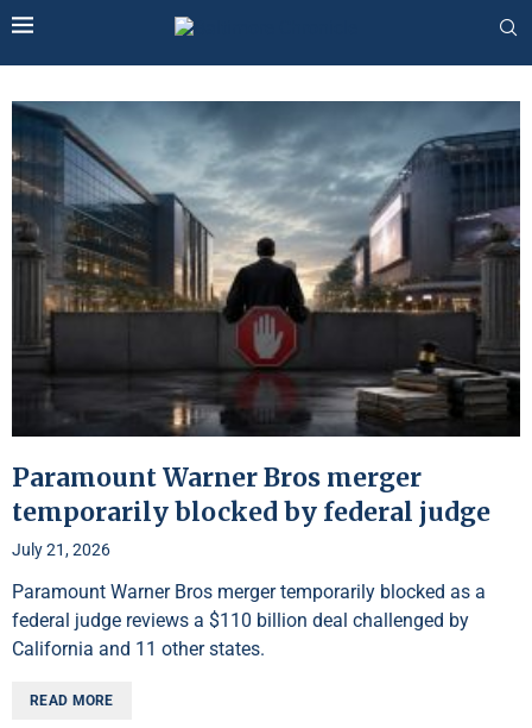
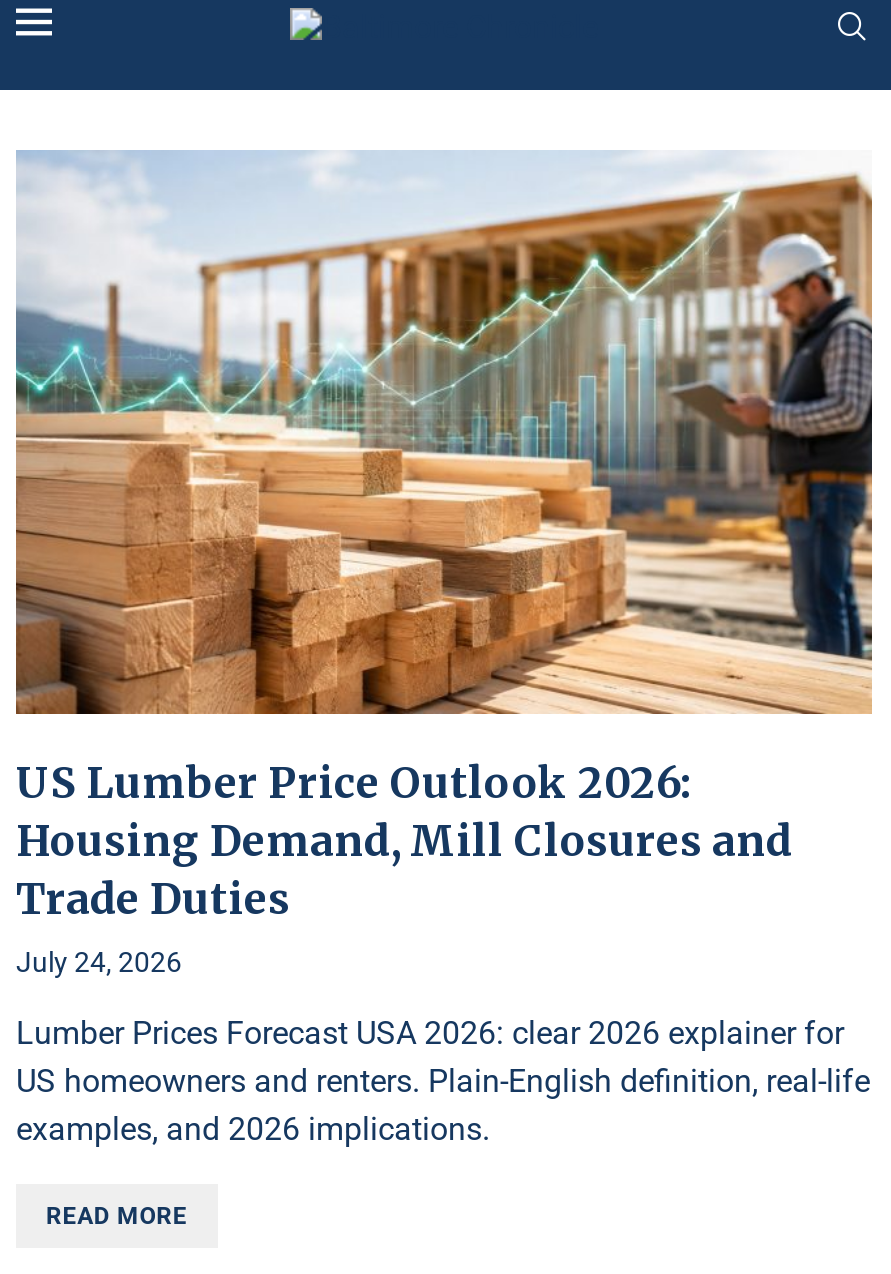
- [image]
- Paramount Warner Bros merger
- temporarily blocked by federal judge
- July 21, 2026
+ [image]
+ US Lumber Price Outlook 2026:
+ Housing Demand, Mill Closures and
+ Trade Duties
+ July 24, 2026

- Paramount Warner Bros merger temporarily blocked as a
- federal judge reviews a $110 billion deal challenged by
- California and 11 other states.
+ Lumber Prices Forecast USA 2026: clear 2026 explainer for
+ US homeowners and renters. Plain-English definition, real-life
+ examples, and 2026 implications.
